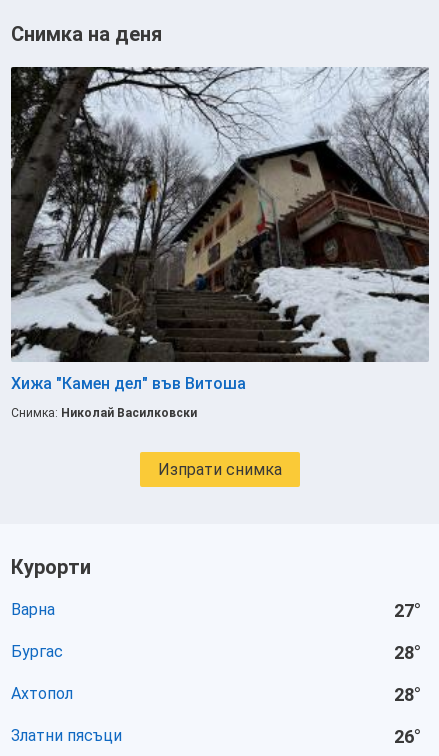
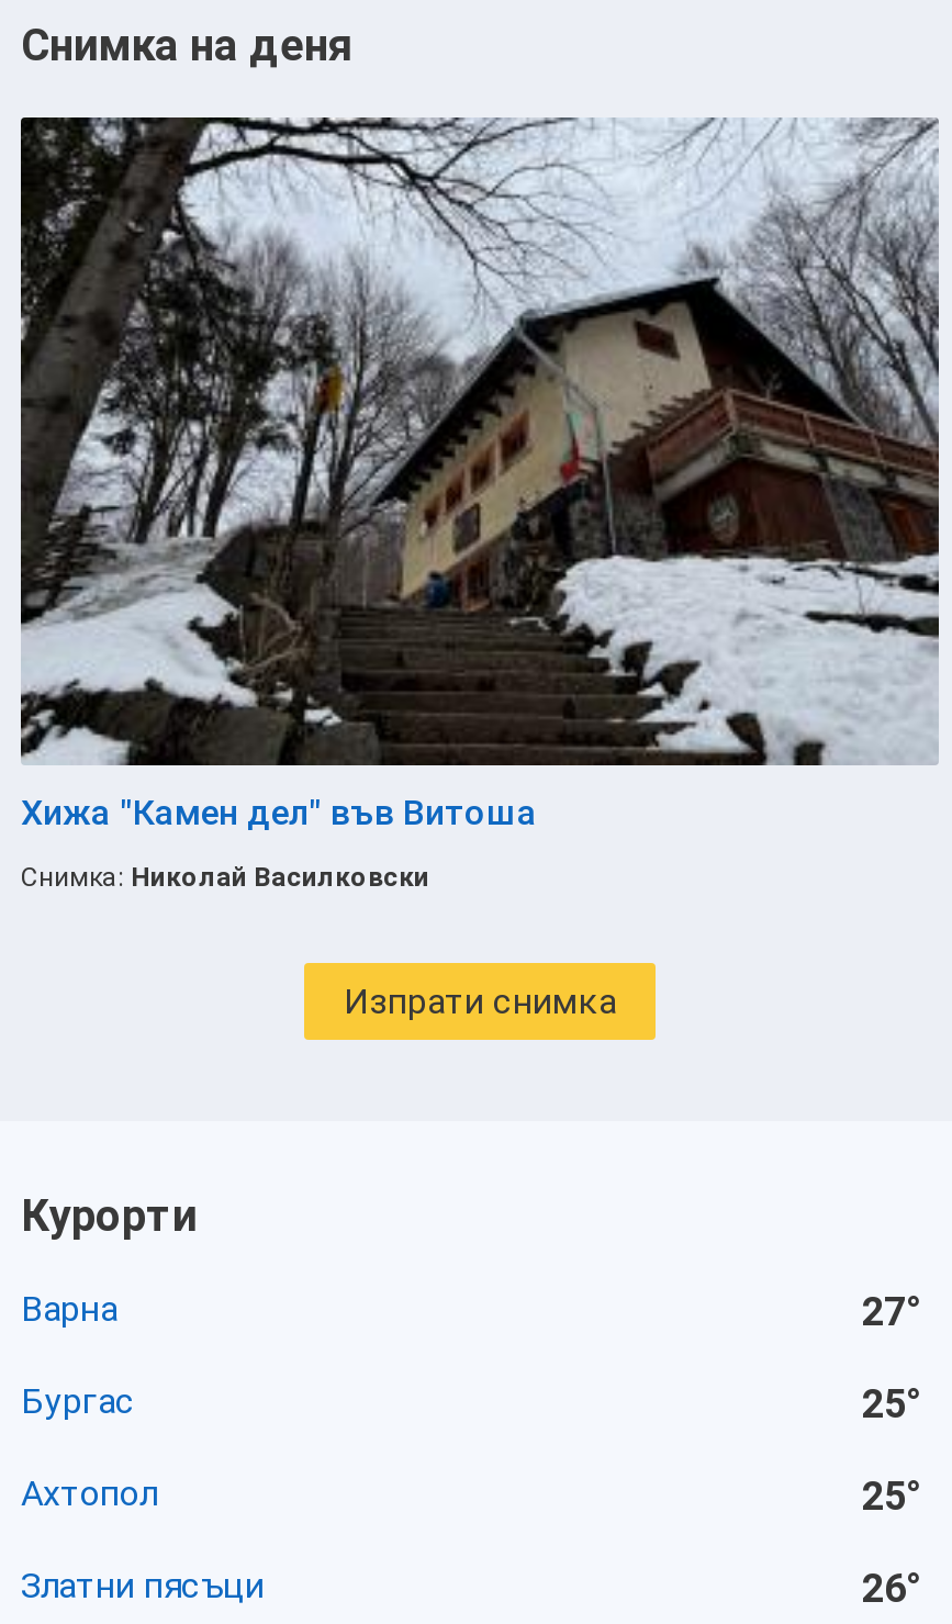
- 28°
+ 25°

- 28°
+ 25°
